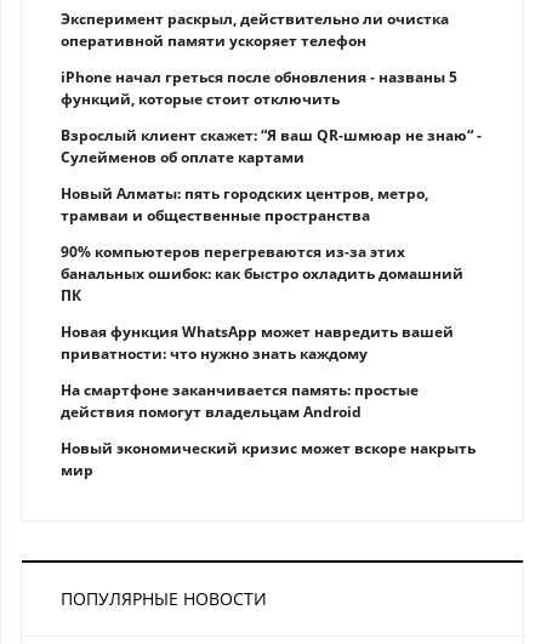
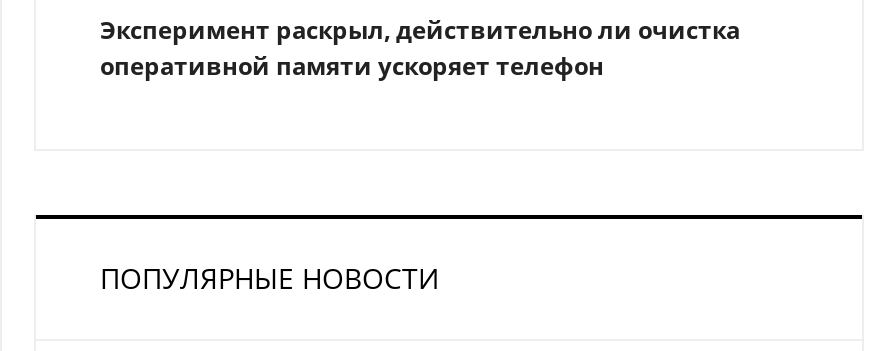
- iPhone начал греться после обновления - названы 5
- функций, которые стоит отключить
- Взрослый клиент скажет: “Я ваш QR-шмюар не знаю“ -
- Сулейменов об оплате картами
- Новый Алматы: пять городских центров, метро,
- трамваи и общественные пространства
- 90% компьютеров перегреваются из-за этих
- банальных ошибок: как быстро охладить домашний
- ПК
- Новая функция WhatsApp может навредить вашей
- приватности: что нужно знать каждому
- На смартфоне заканчивается память: простые
- действия помогут владельцам Android
- Новый экономический кризис может вскоре накрыть
- мир
